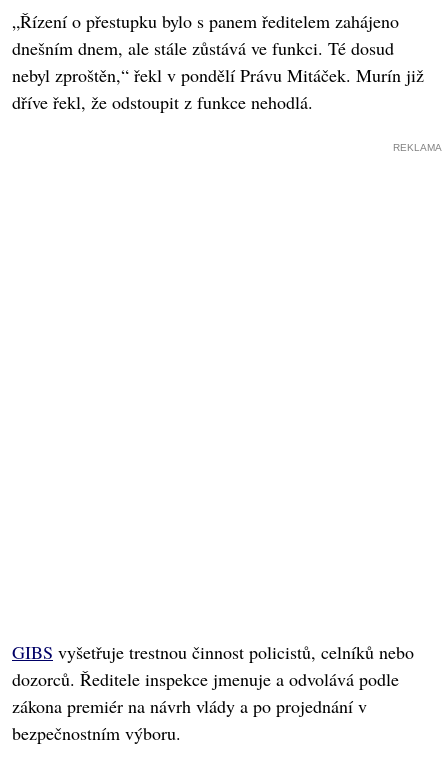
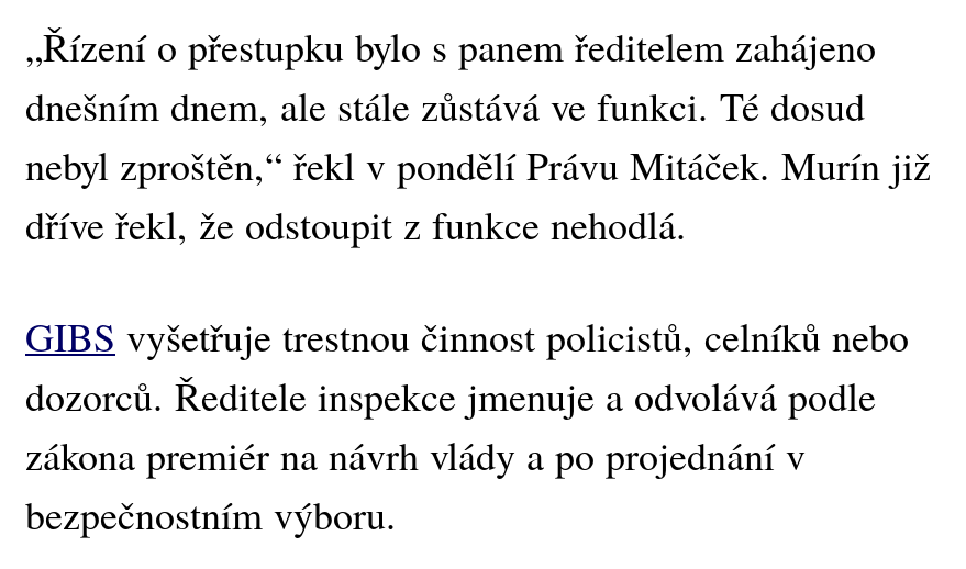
- REKLAMA
